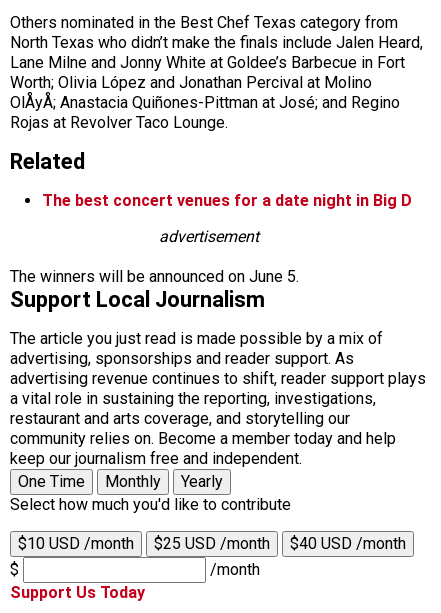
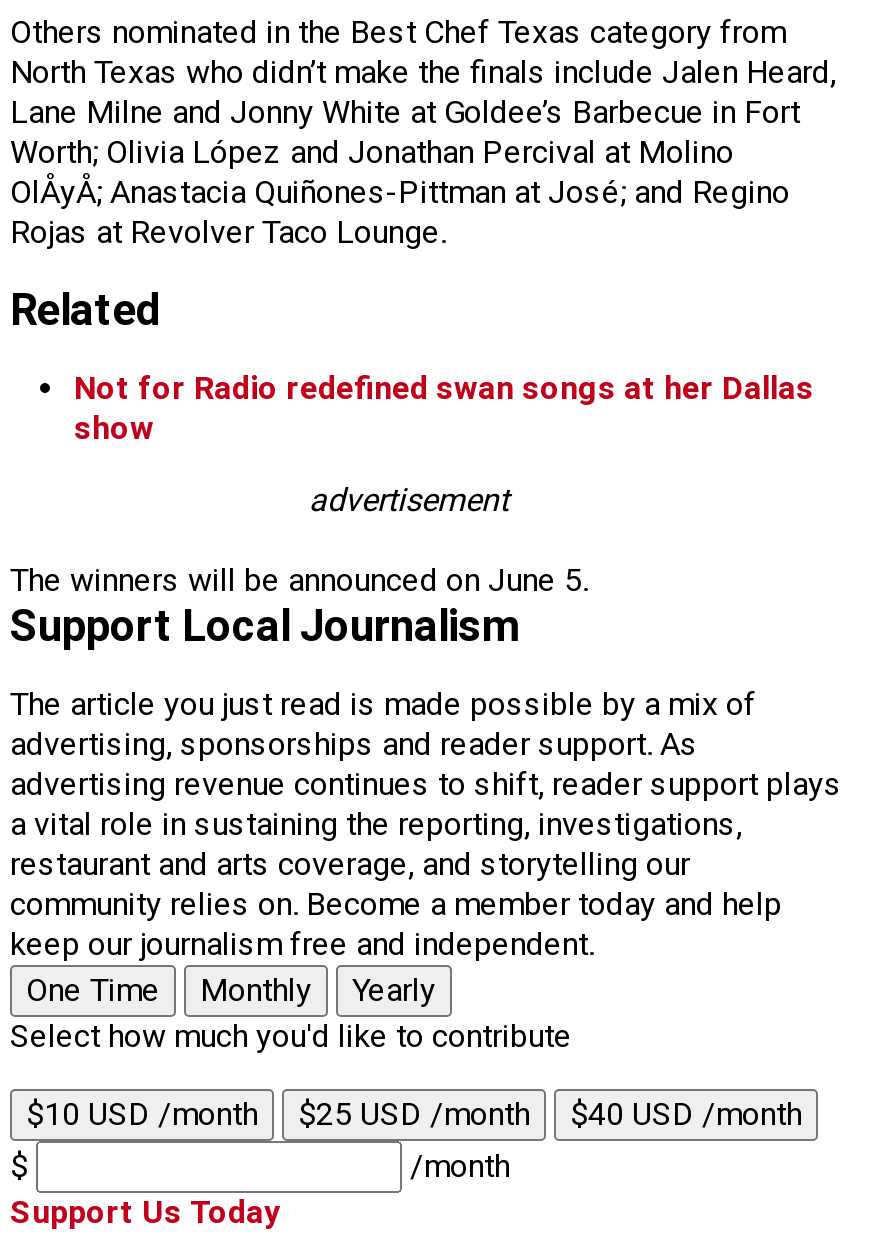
- The best concert venues for a date night in Big D
+ Not for Radio redefined swan songs at her Dallas
+ show
